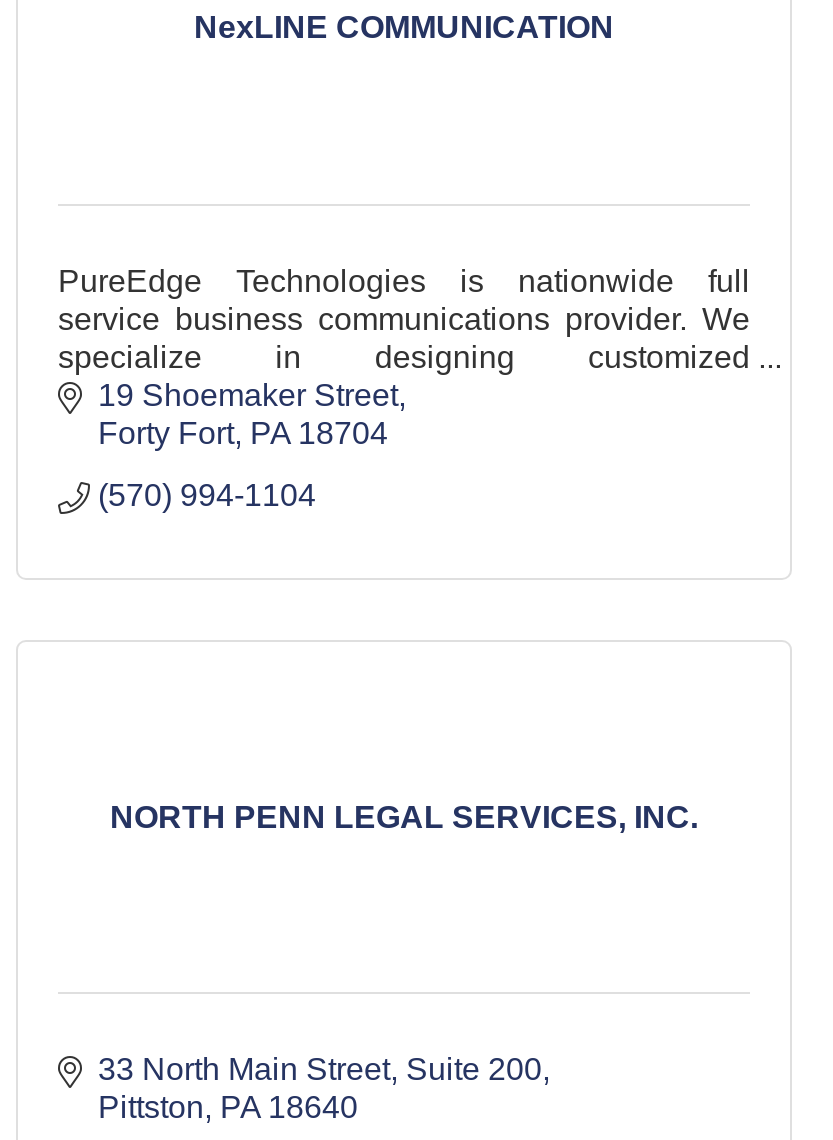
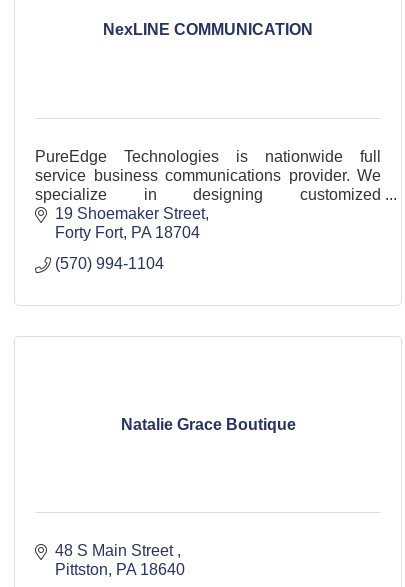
- NORTH PENN LEGAL SERVICES, INC.
+ Natalie Grace Boutique

- 33 North Main Street, Suite 200
+ 48 S Main Street
